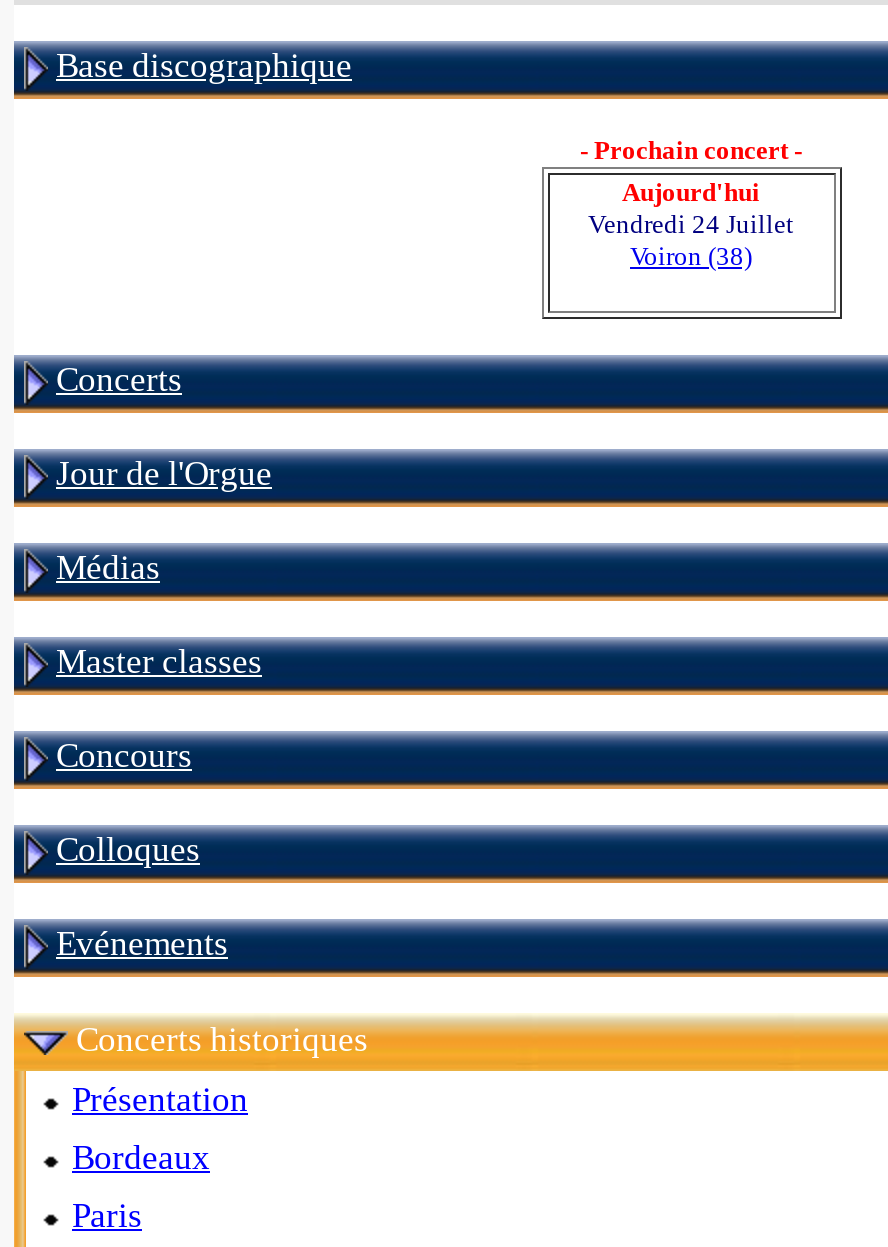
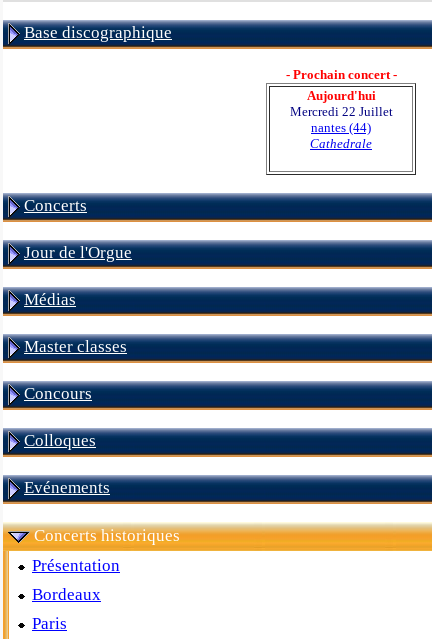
- Vendredi 24 Juillet
- Voiron (38)
+ Mercredi 22 Juillet
+ nantes (44)
+ Cathedrale
